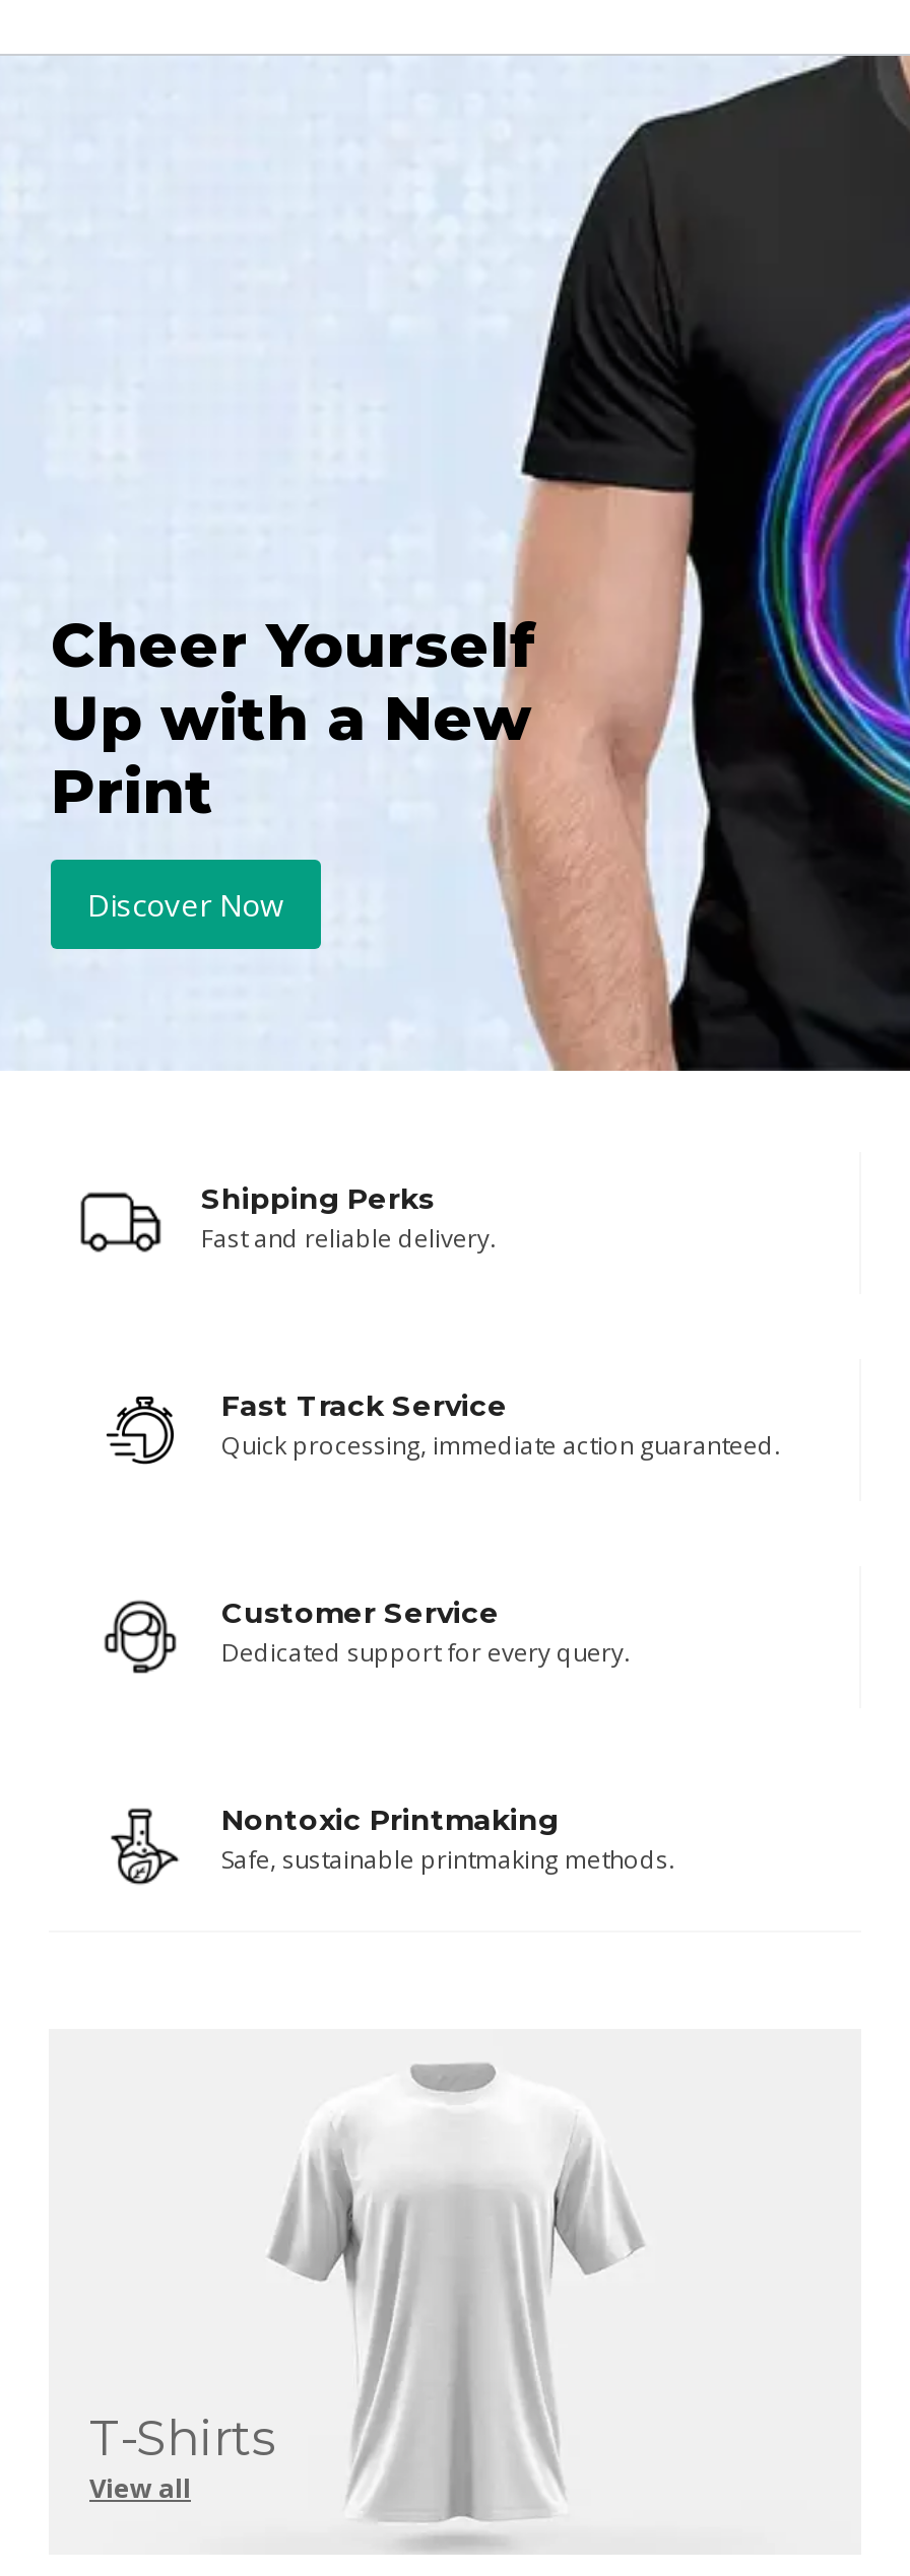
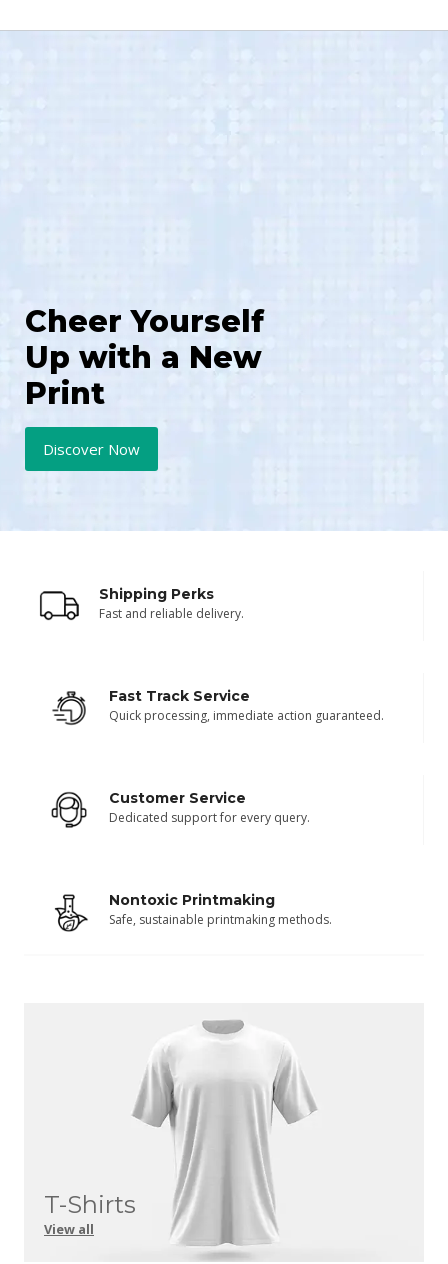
- [image]
